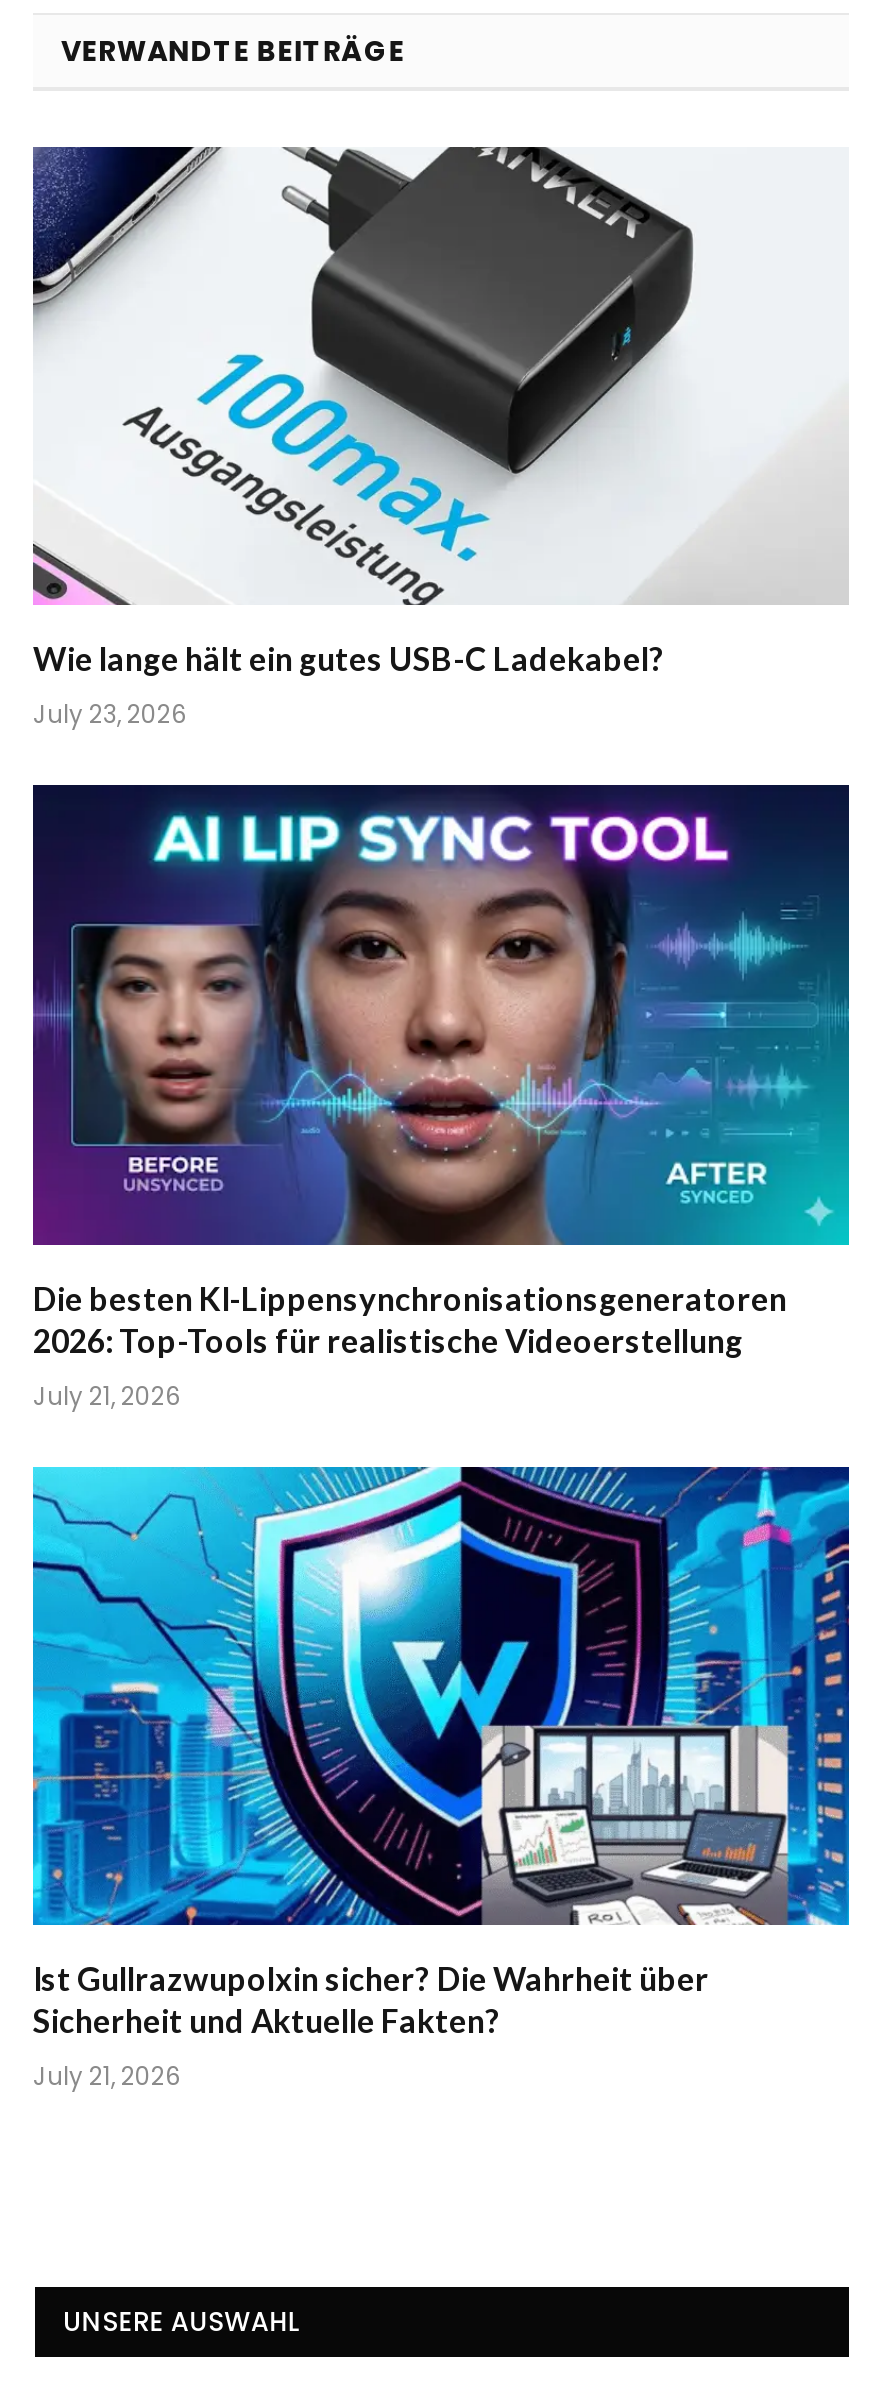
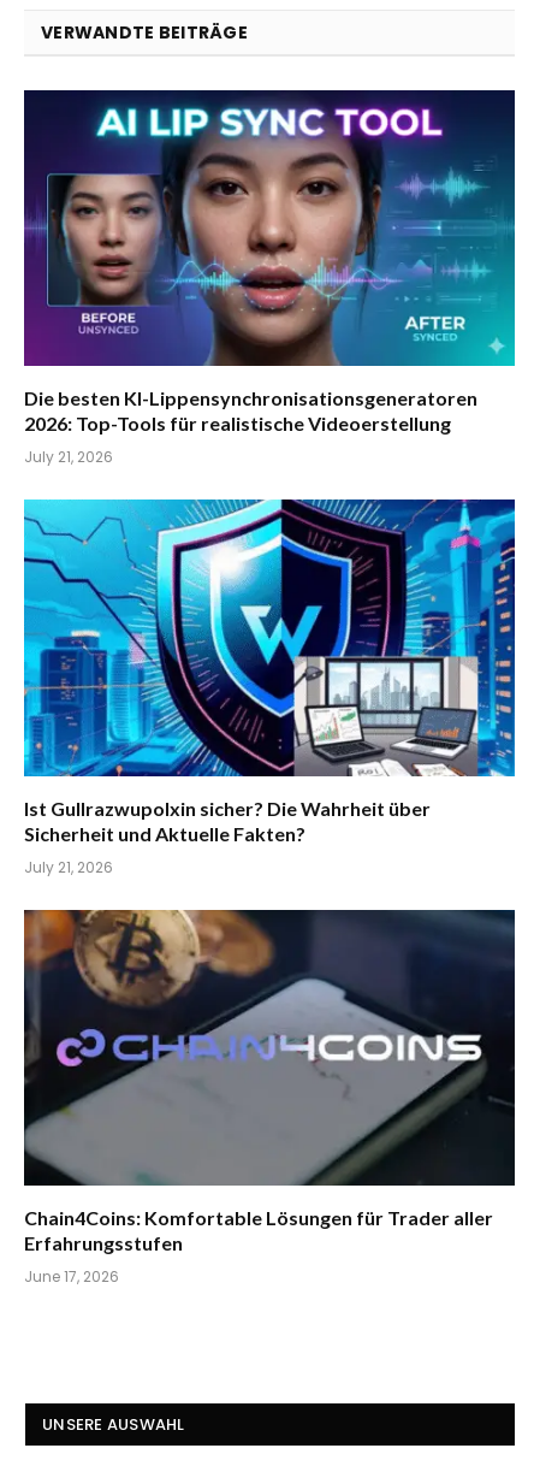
- [image]
- Wie lange hält ein gutes USB-C Ladekabel?
- July 23, 2026

moved up: [image] | Die besten KI-Lippensynchronisationsgeneratoren | 2026: Top-Tools für realistische Videoerstellung | July 21, 2026 | Ist Gullrazwupolxin sicher? Die Wahrheit über | Sicherheit und Aktuelle Fakten? | July 21, 2026

+ [image]
+ Chain4Coins: Komfortable Lösungen für Trader aller
+ Erfahrungsstufen
+ June 17, 2026
